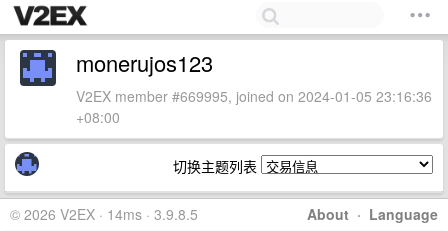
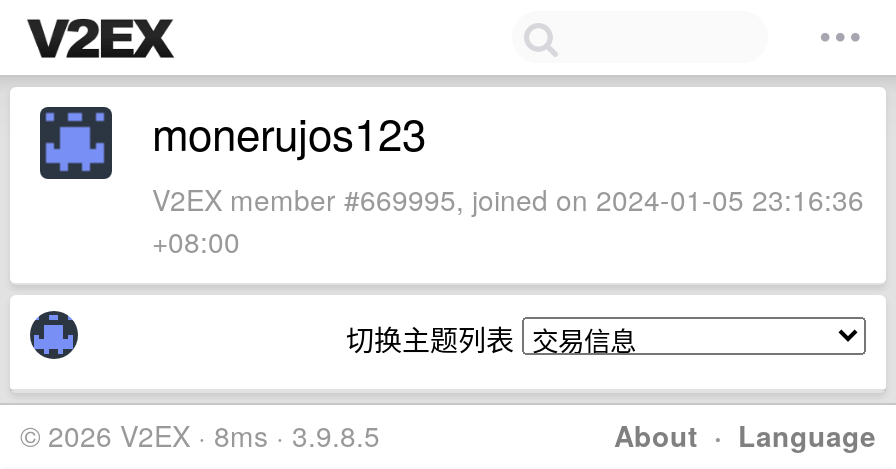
- © 2026 V2EX · 14ms · 3.9.8.5
+ © 2026 V2EX · 8ms · 3.9.8.5
